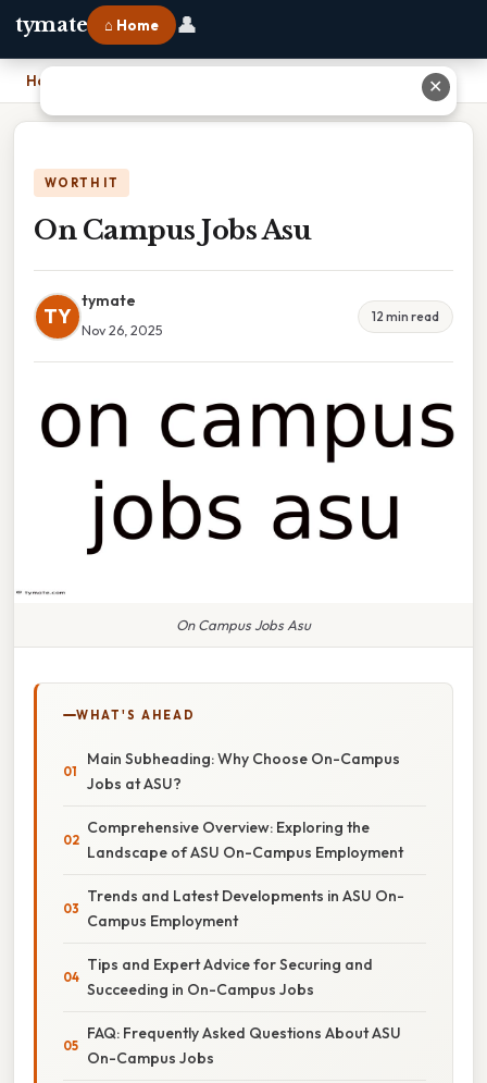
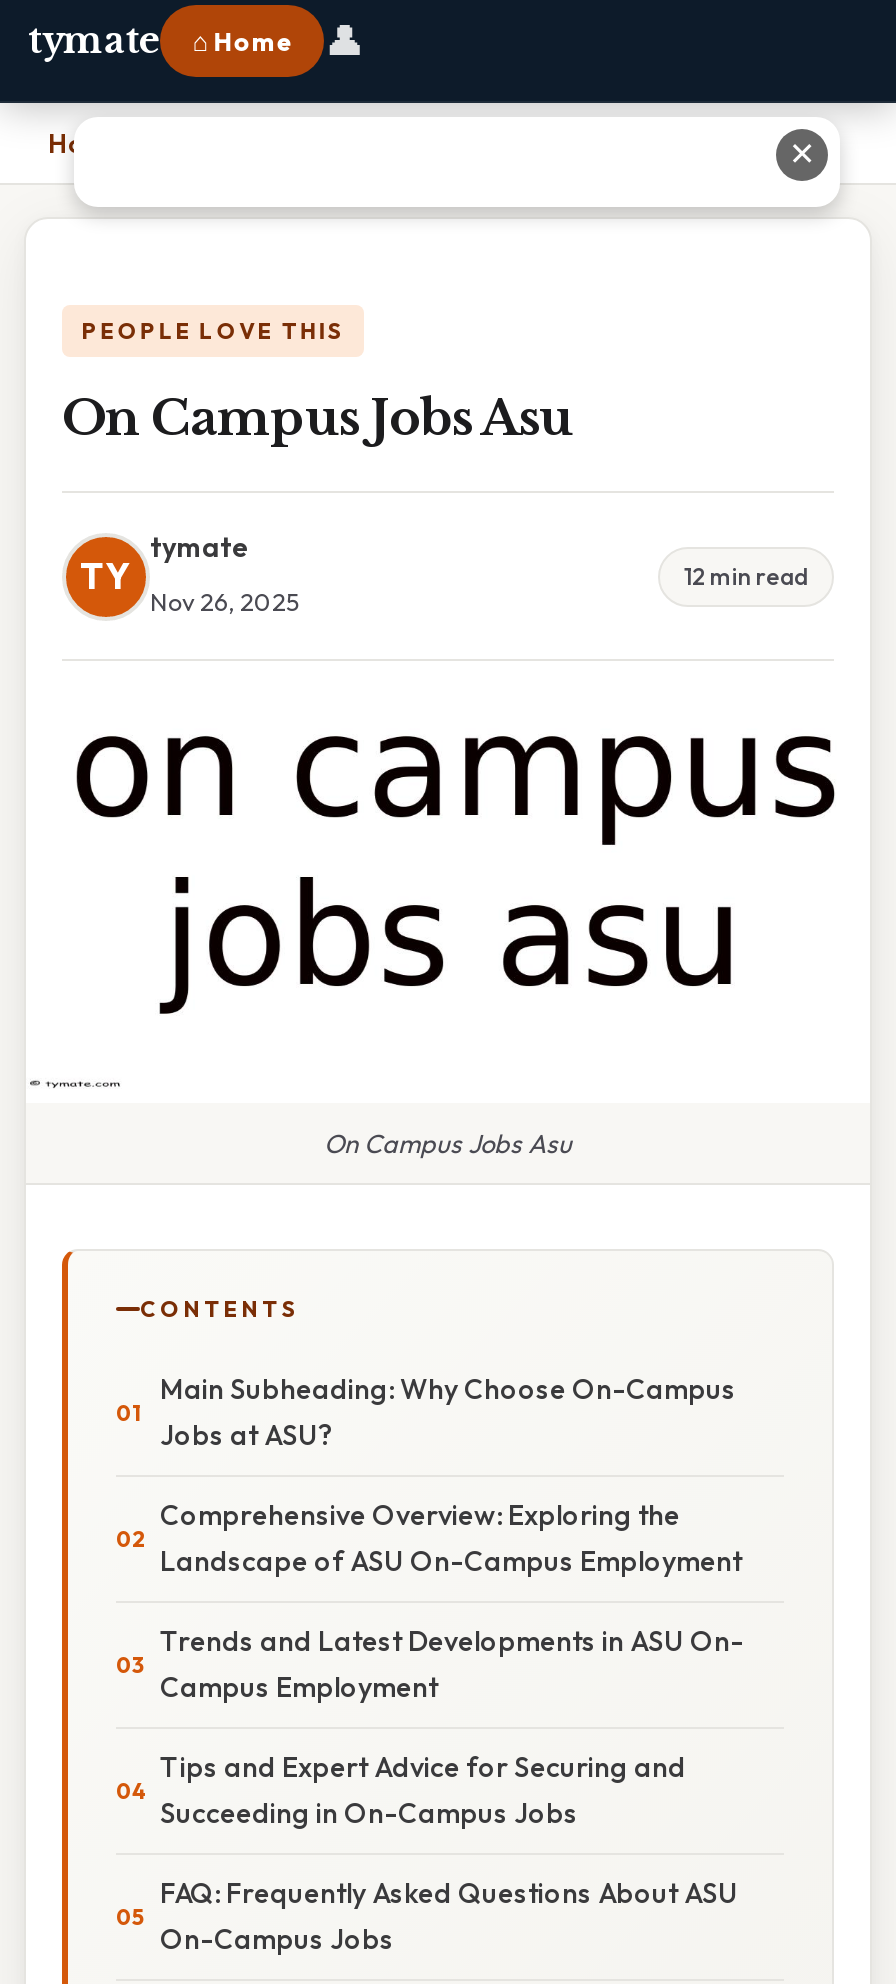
- WORTH IT
+ PEOPLE LOVE THIS

- WHAT'S AHEAD
+ CONTENTS
